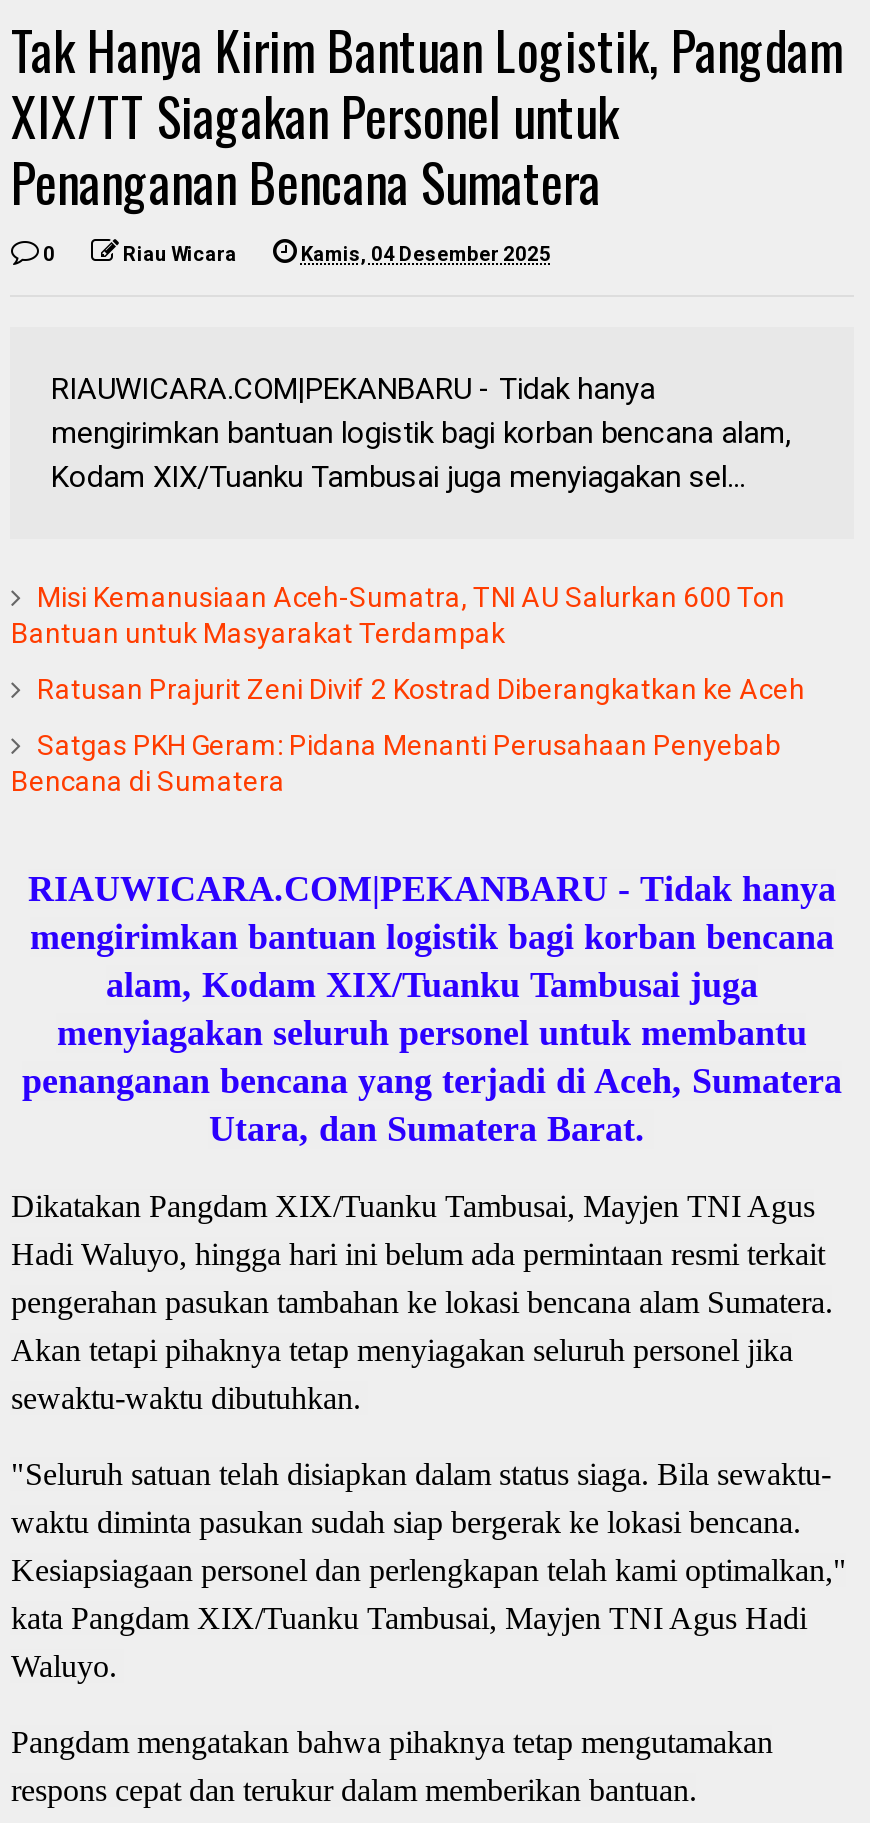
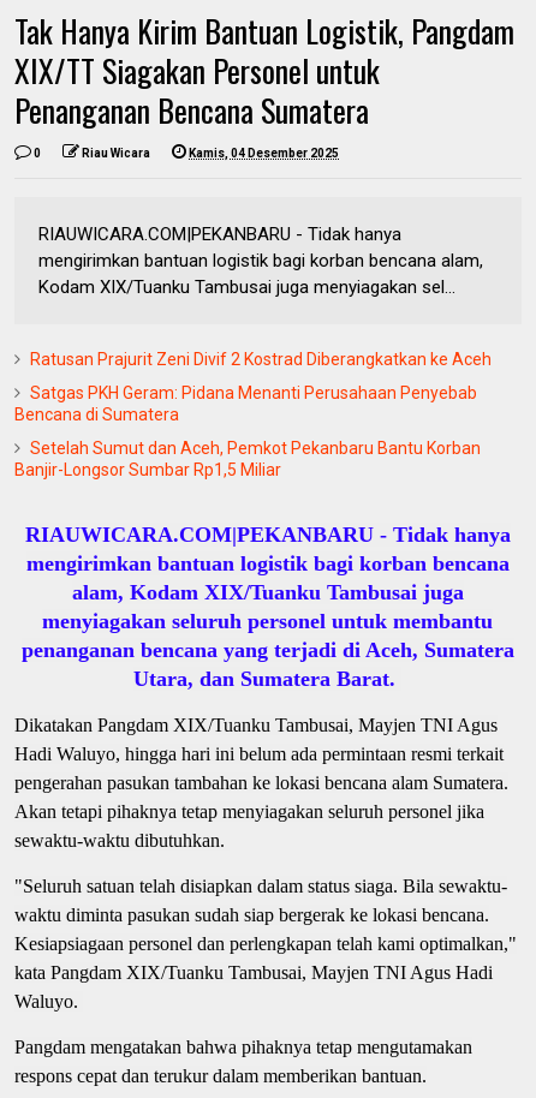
- Misi Kemanusiaan Aceh-Sumatra, TNI AU Salurkan 600 Ton
- Bantuan untuk Masyarakat Terdampak

moved up: Ratusan Prajurit Zeni Divif 2 Kostrad Diberangkatkan ke Aceh | Satgas PKH Geram: Pidana Menanti Perusahaan Penyebab | Bencana di Sumatera

+ Setelah Sumut dan Aceh, Pemkot Pekanbaru Bantu Korban
+ Banjir-Longsor Sumbar Rp1,5 Miliar
